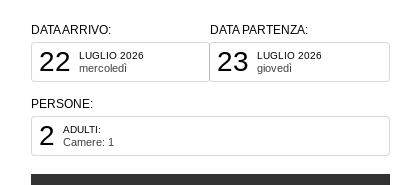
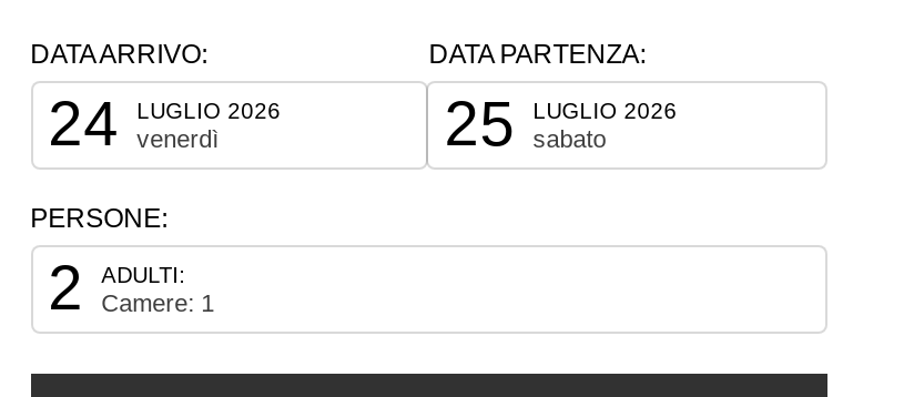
- 22
+ 24

- 23
+ 25

- mercoledì
+ venerdì

- giovedì
+ sabato
